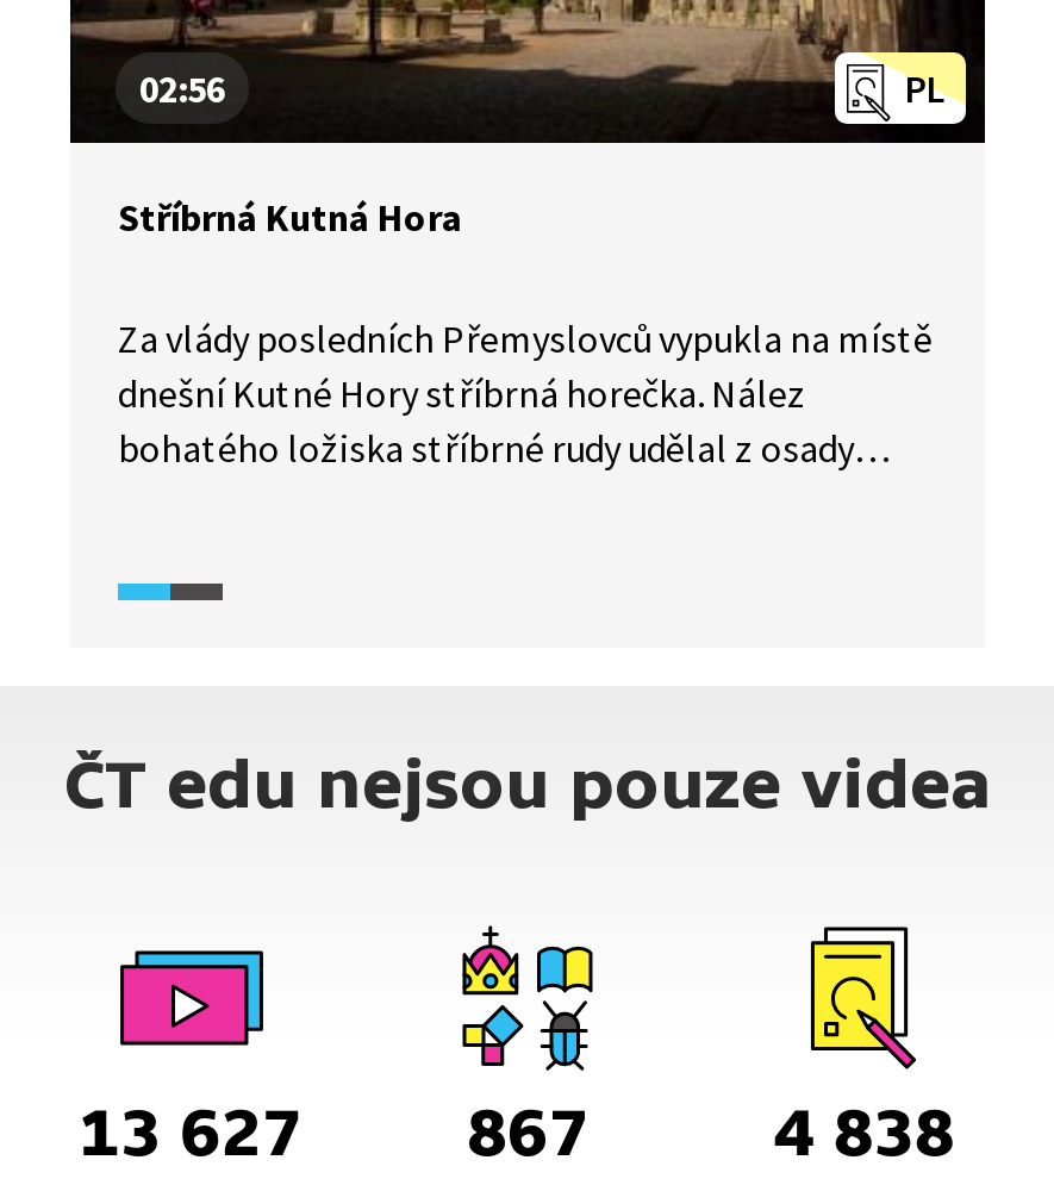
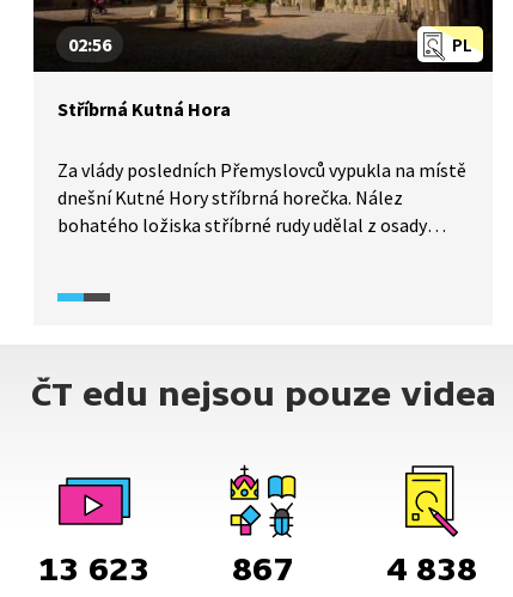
- 13 627
+ 13 623
